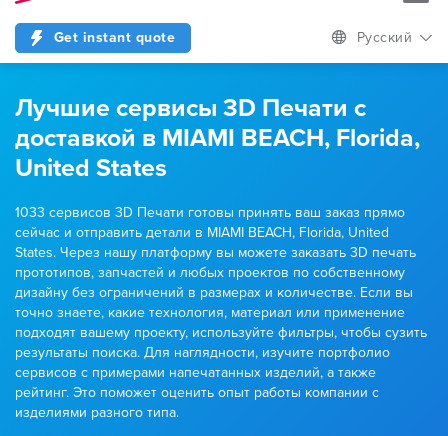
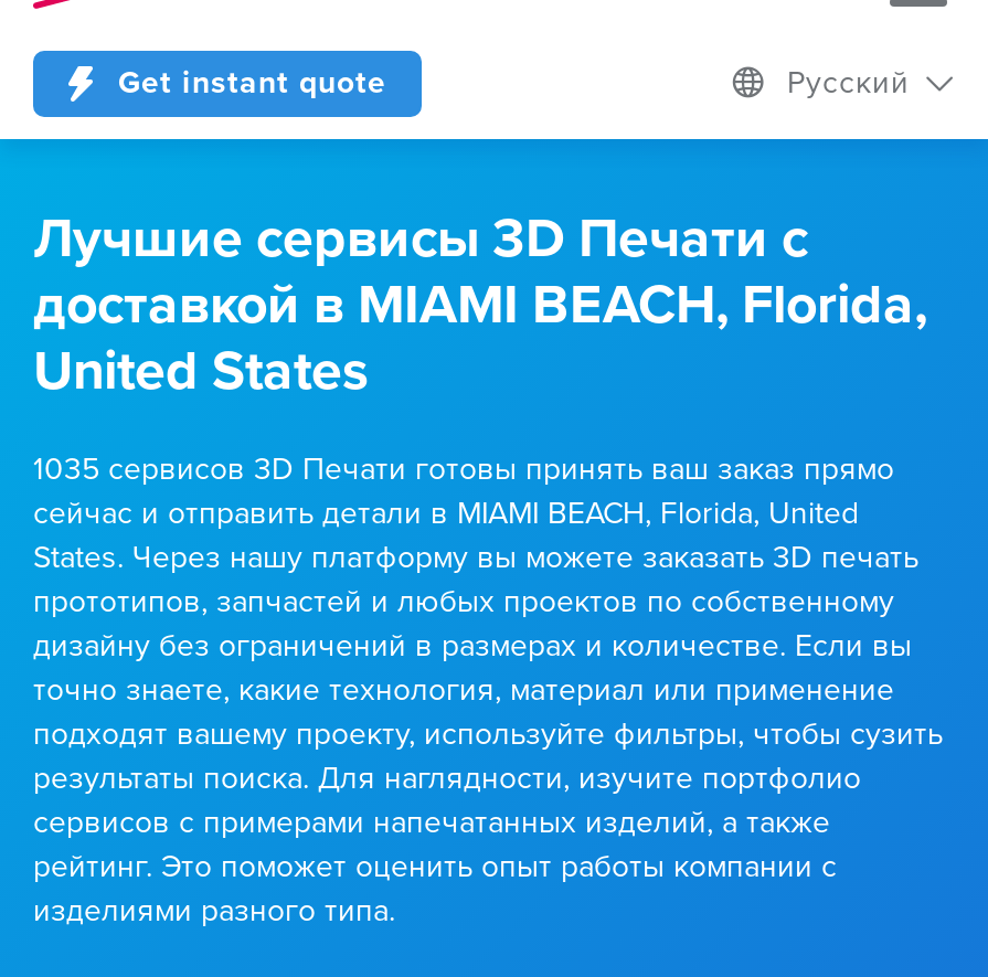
- 1033 сервисов 3D Печати готовы принять ваш заказ прямо
+ 1035 сервисов 3D Печати готовы принять ваш заказ прямо
